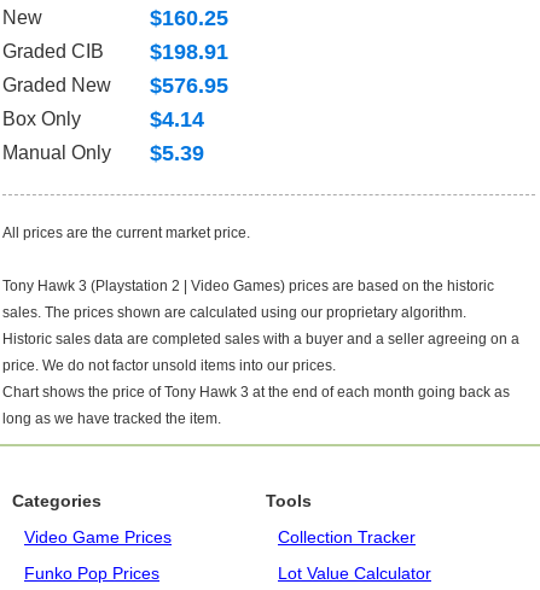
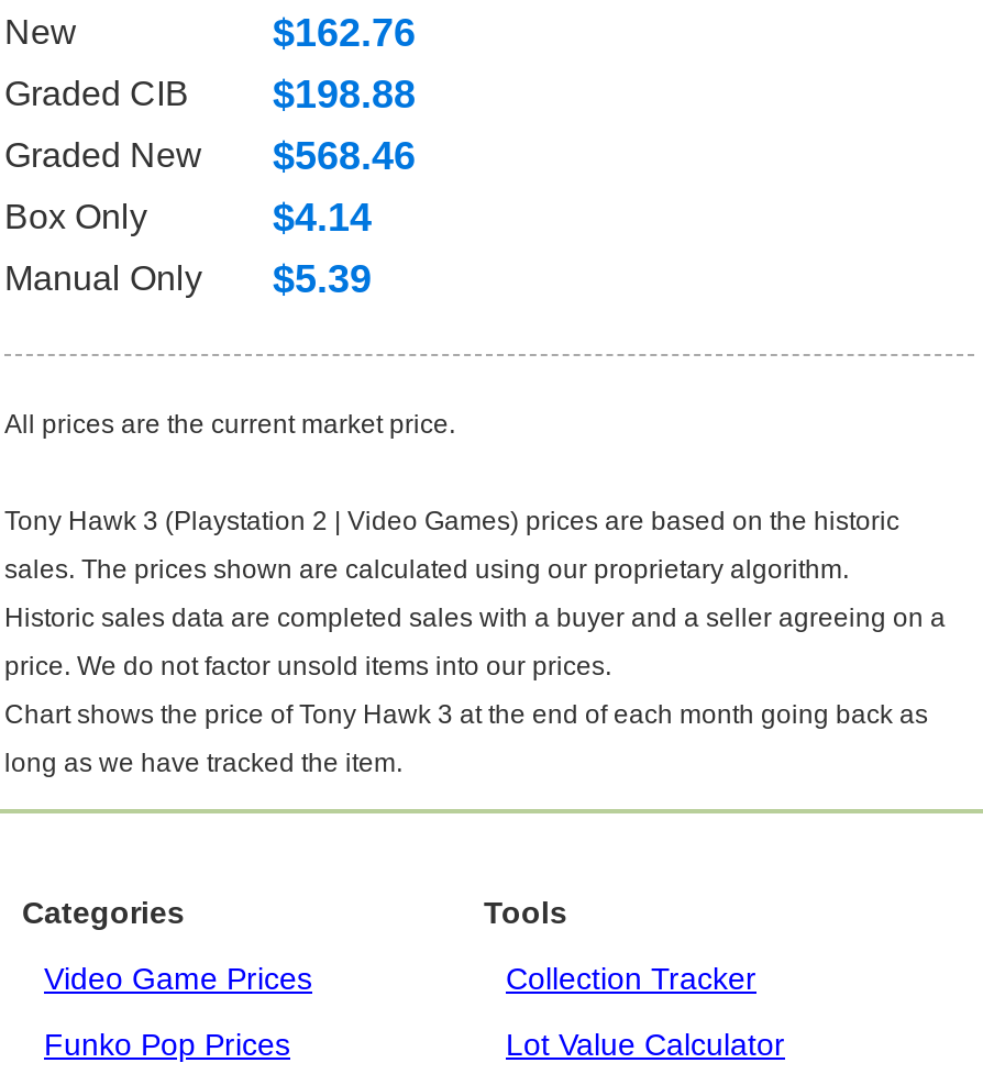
- $160.25
+ $162.76

- $198.91
+ $198.88

- Graded New $576.95
+ Graded New $568.46
